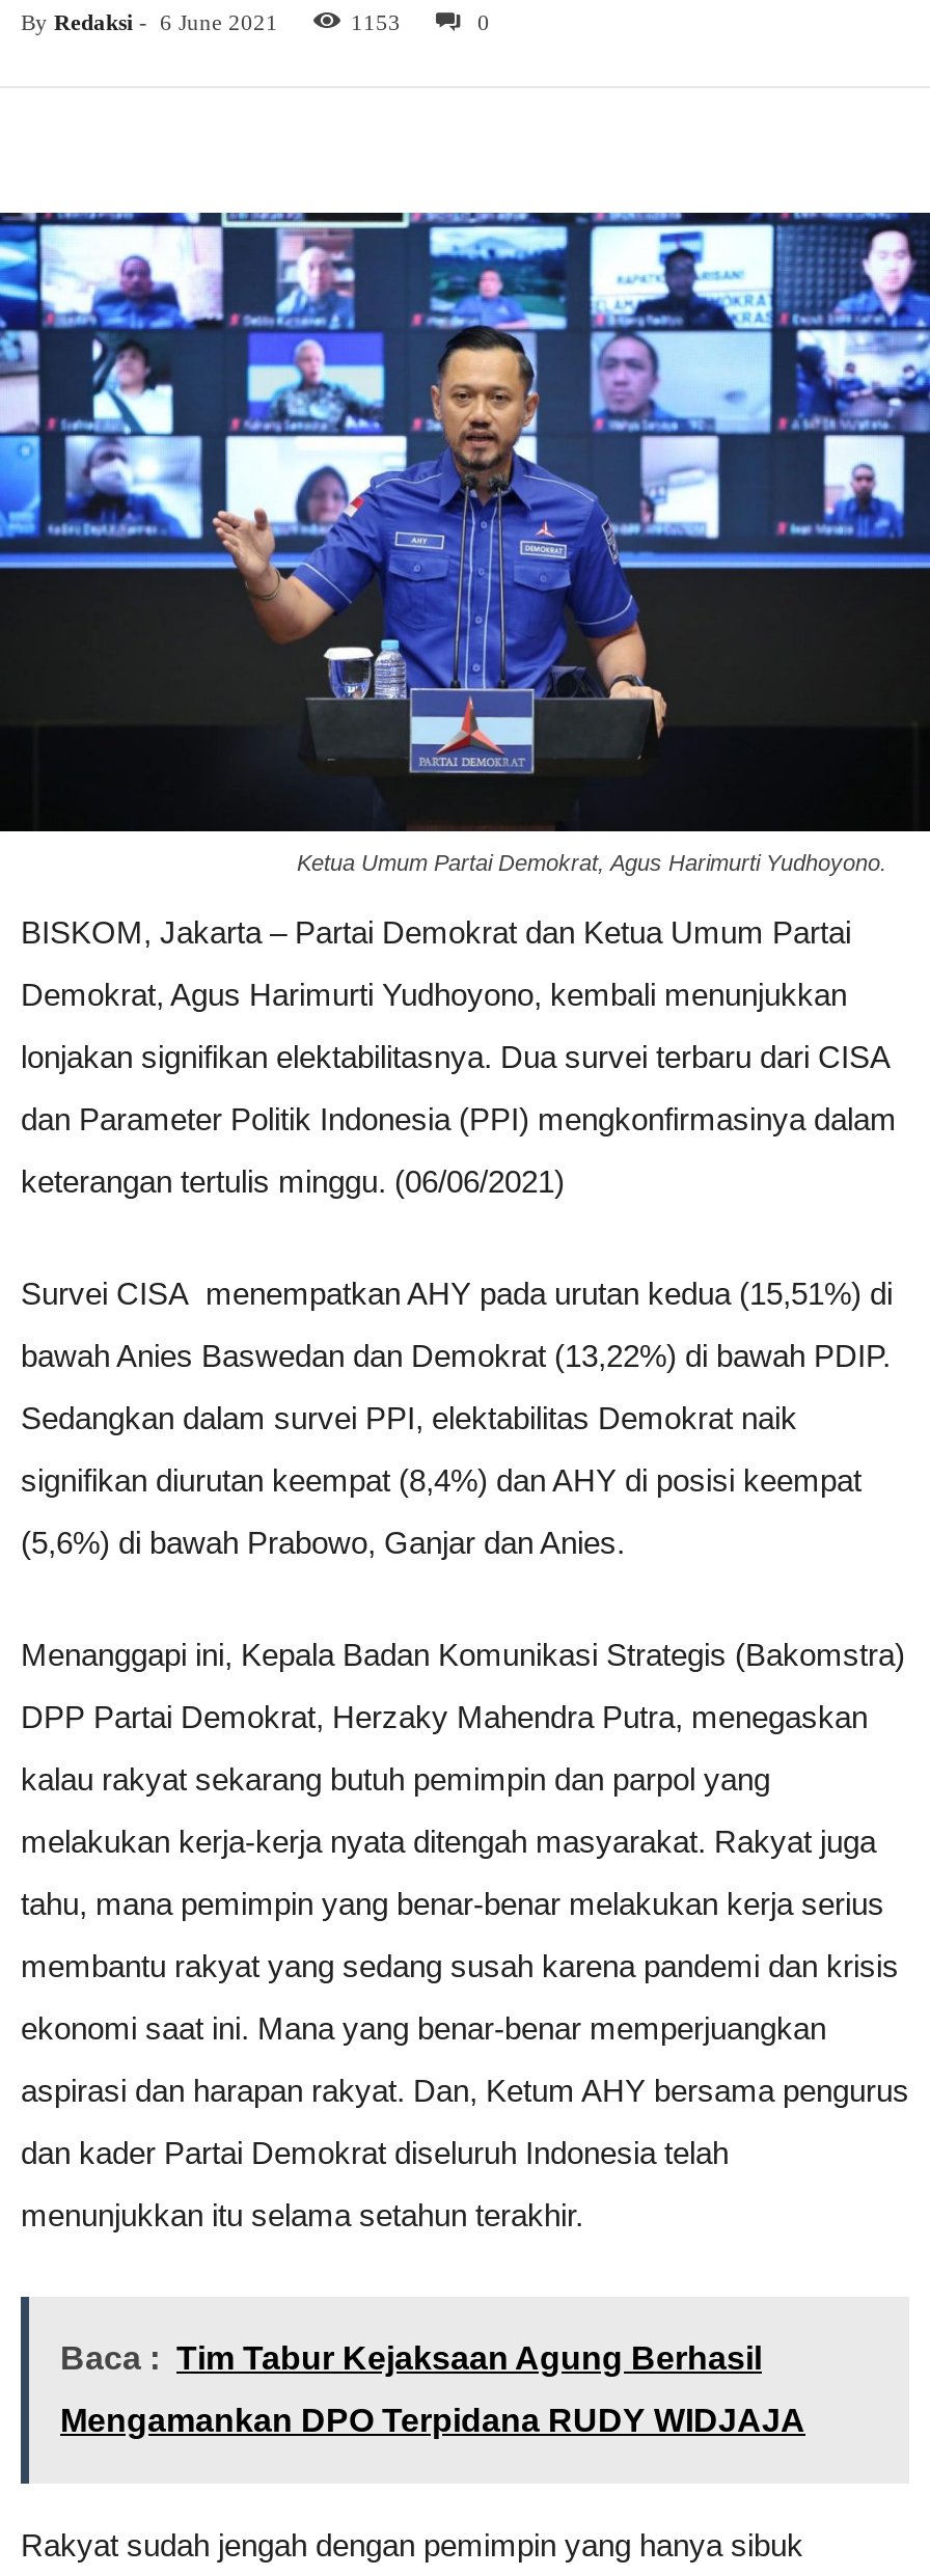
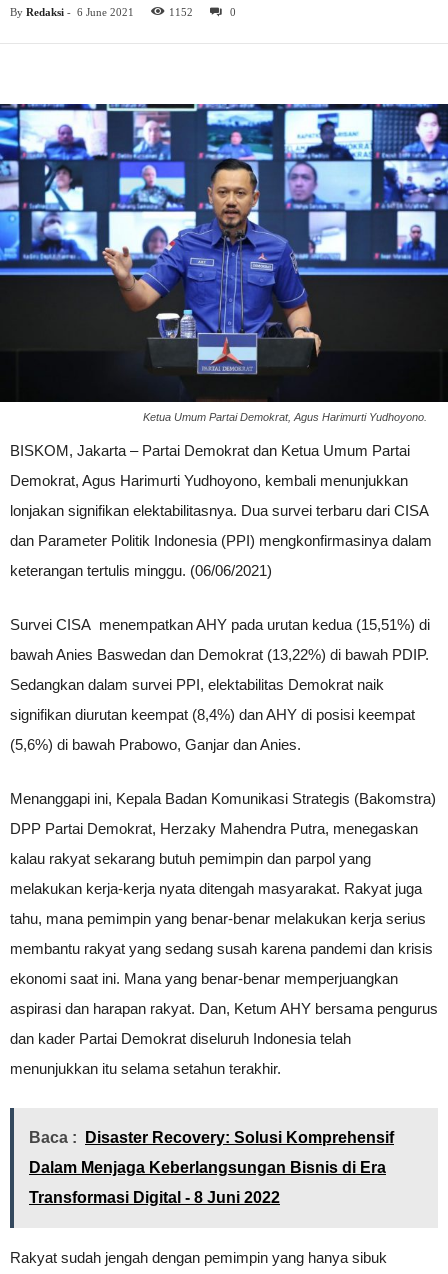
- 1153
+ 1152

- Baca : Tim Tabur Kejaksaan Agung Berhasil
- Mengamankan DPO Terpidana RUDY WIDJAJA
+ Baca : Disaster Recovery: Solusi Komprehensif
+ Dalam Menjaga Keberlangsungan Bisnis di Era
+ Transformasi Digital - 8 Juni 2022
